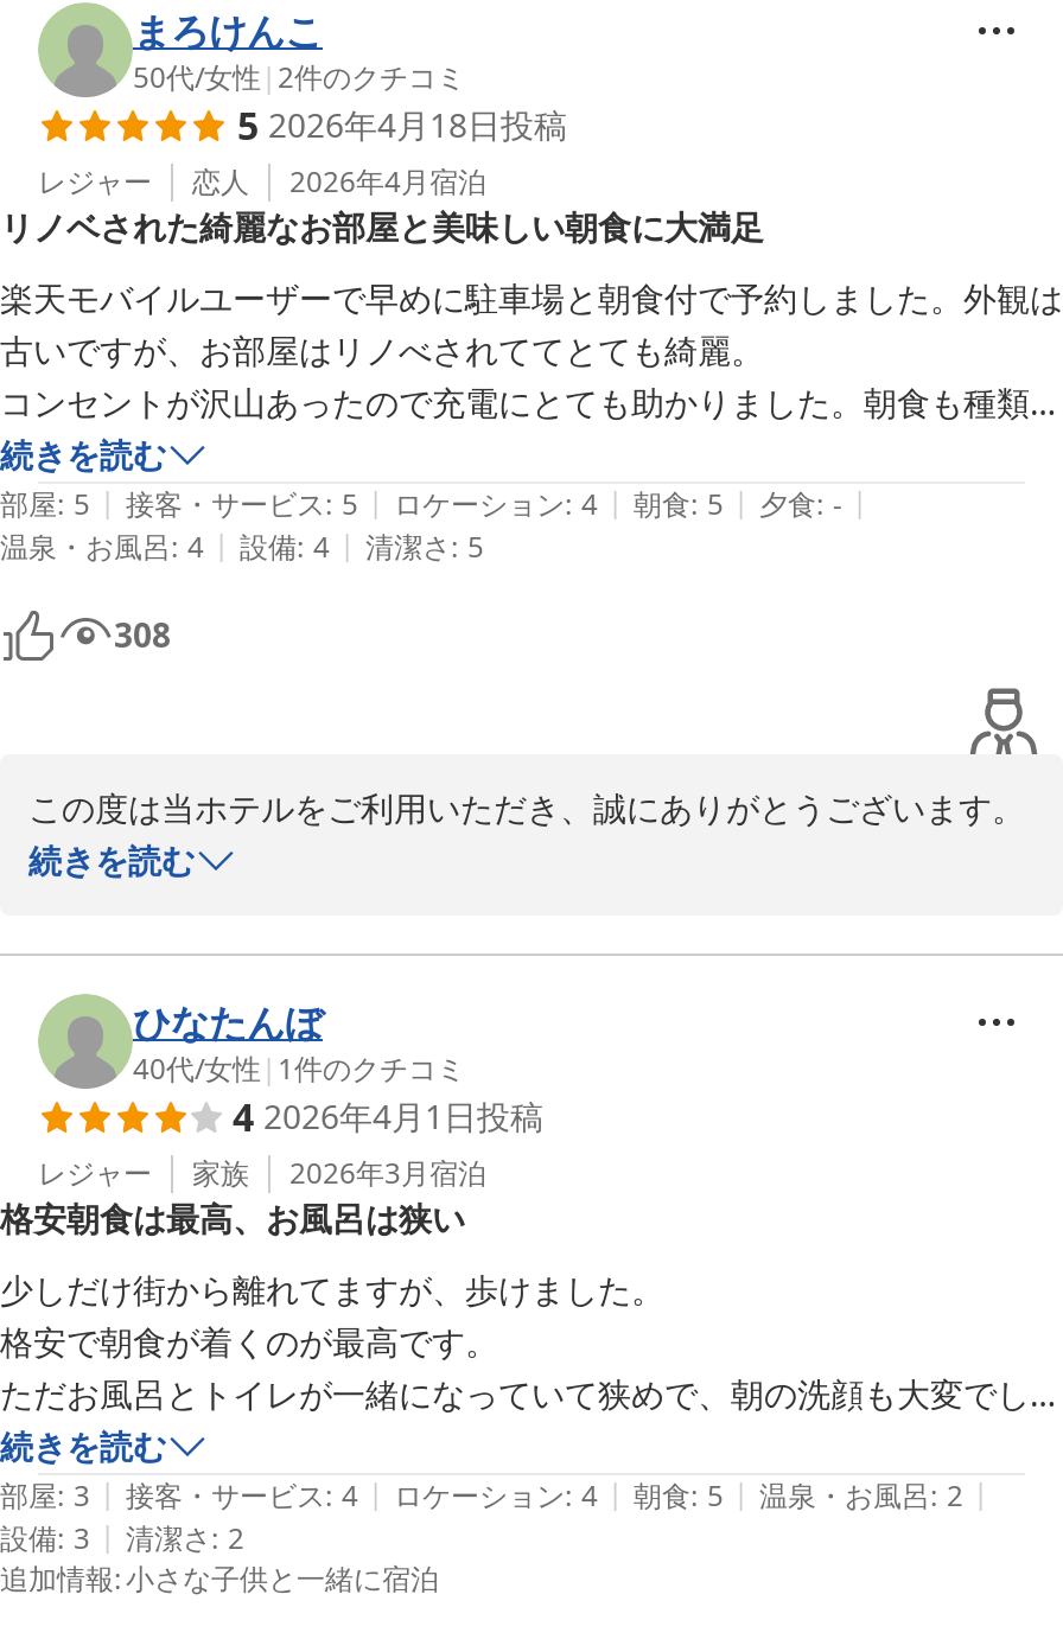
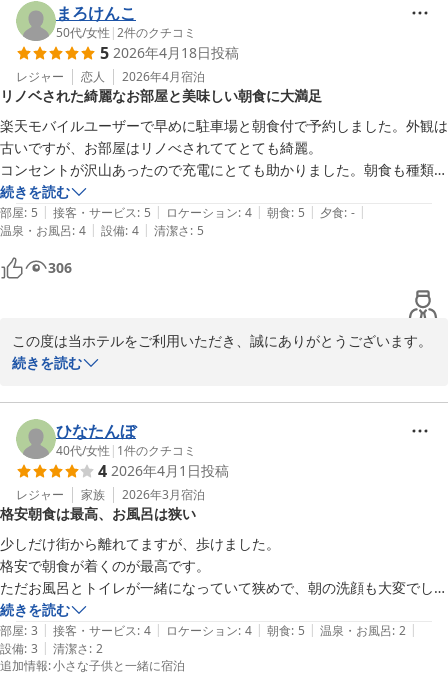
- 308
+ 306
